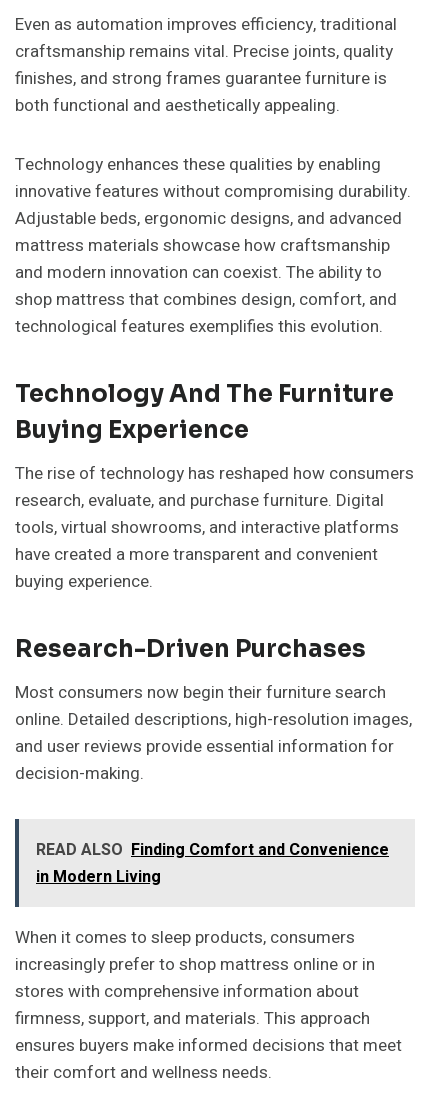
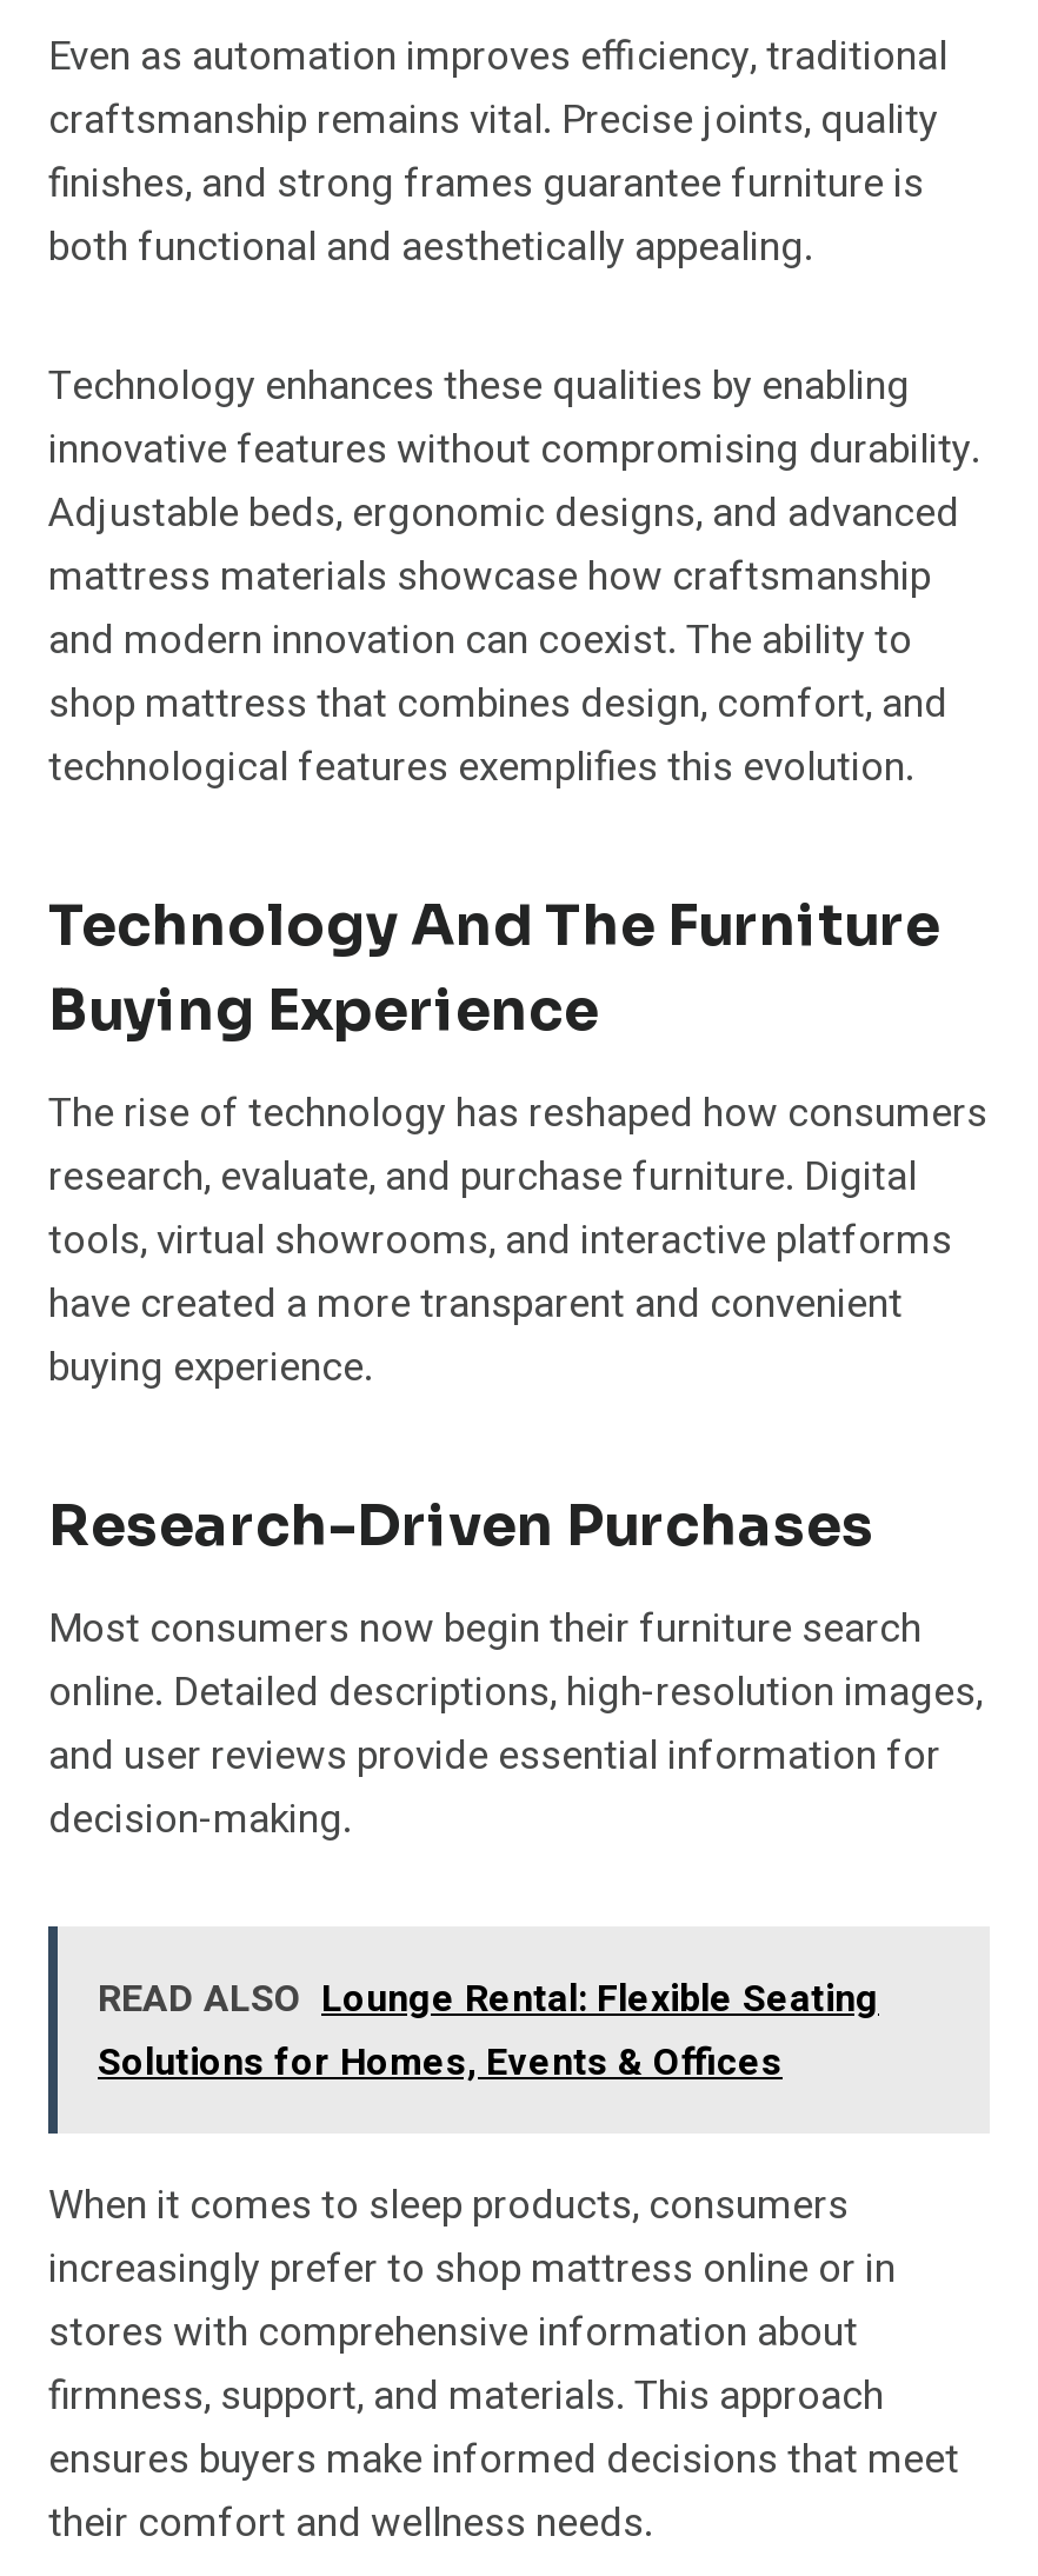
- READ ALSO Finding Comfort and Convenience
- in Modern Living
+ READ ALSO Lounge Rental: Flexible Seating
+ Solutions for Homes, Events & Offices
